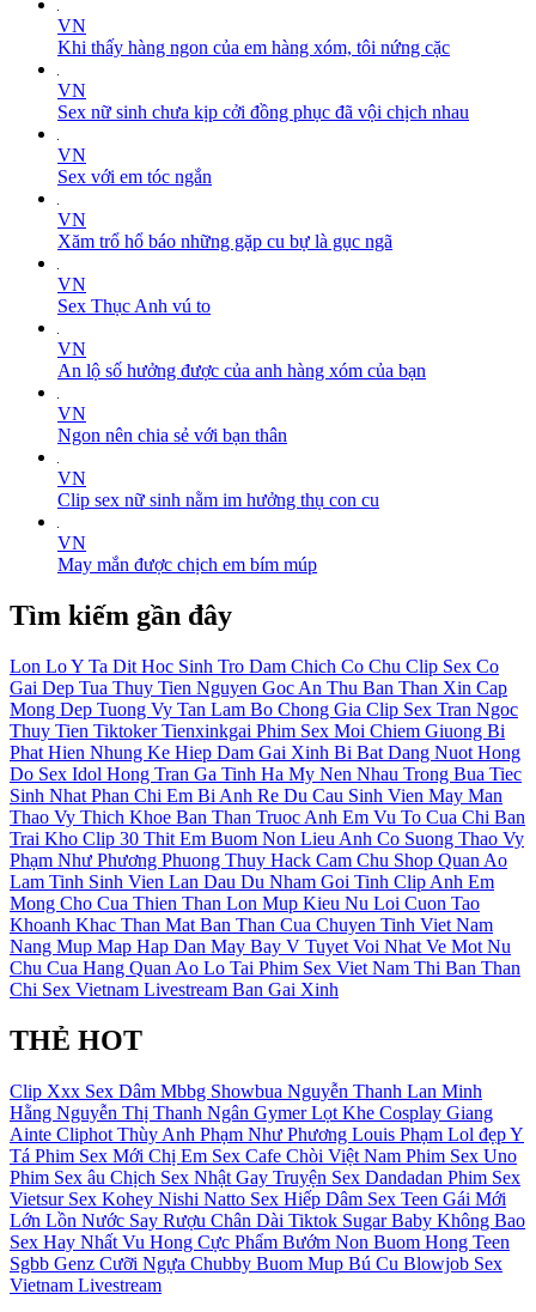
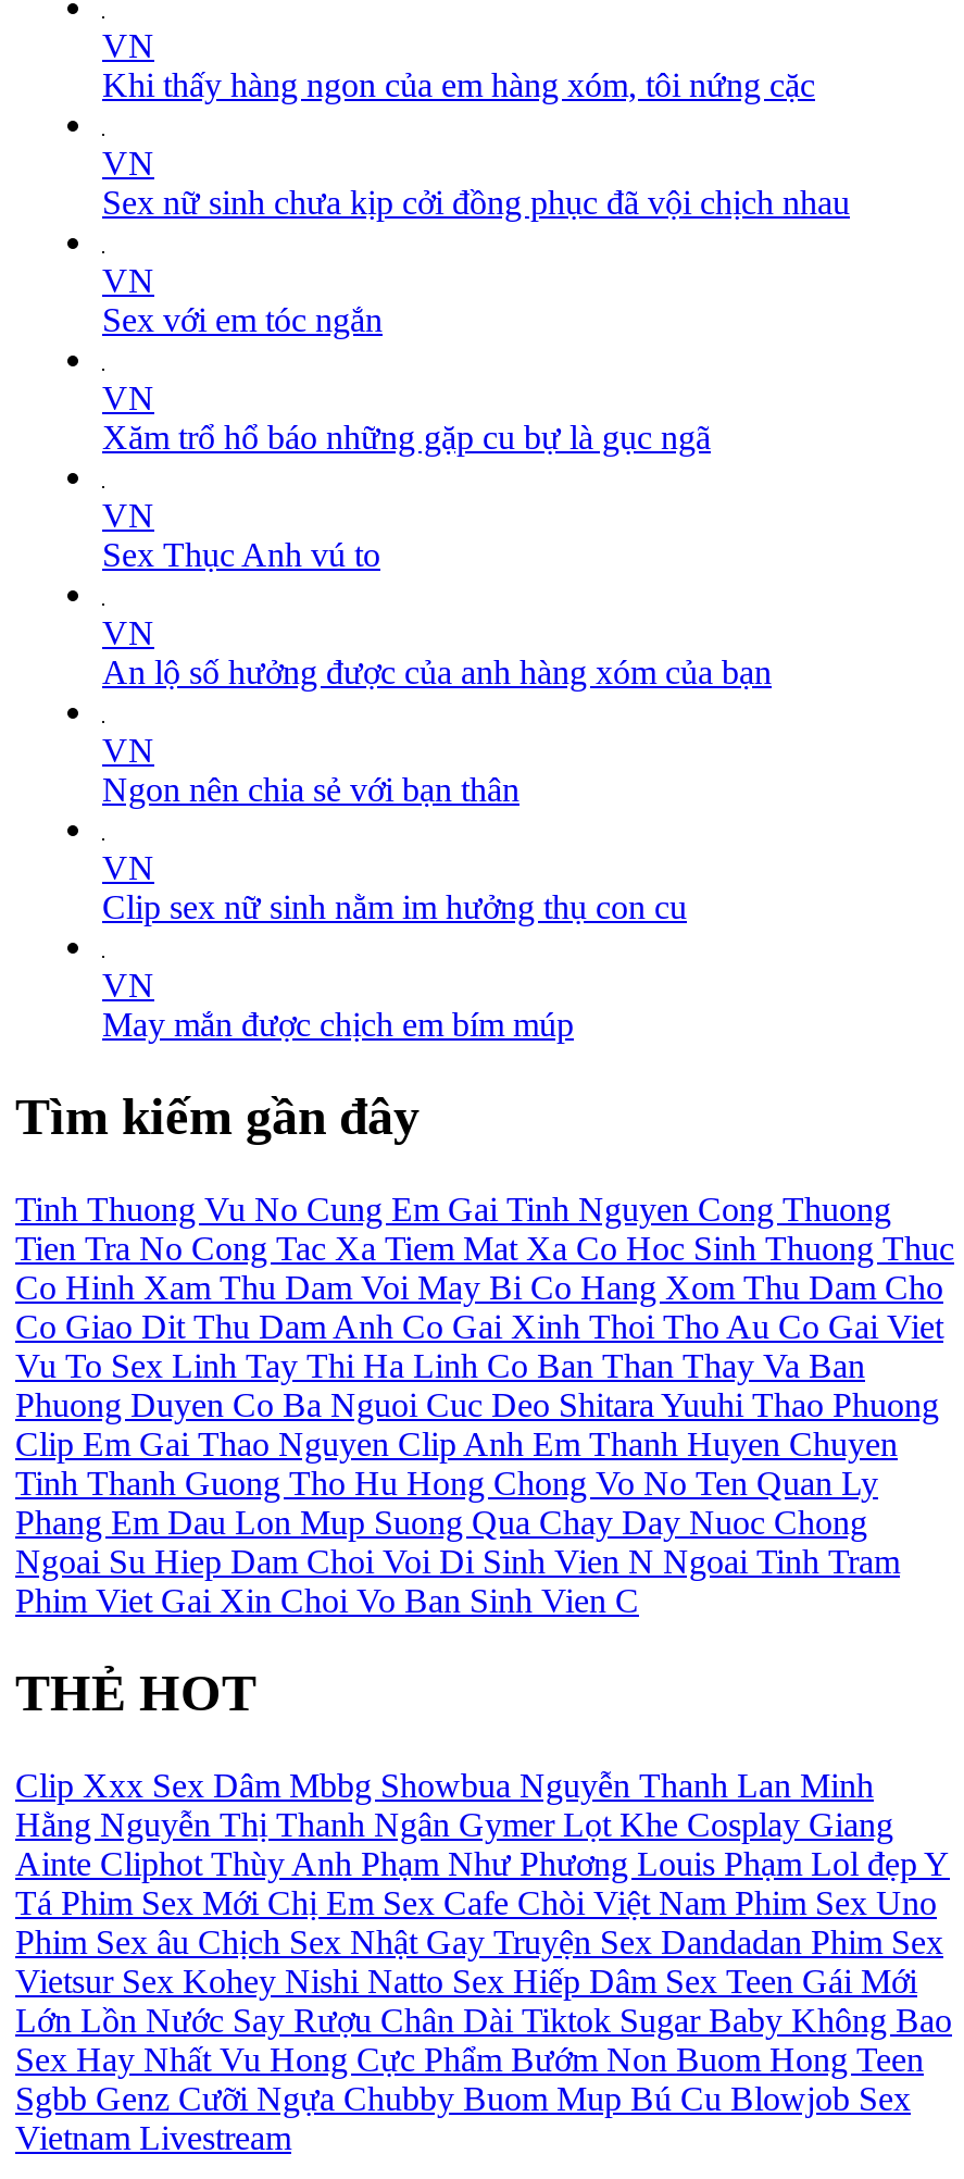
- Lon Lo Y Ta Dit Hoc Sinh Tro Dam Chich Co Chu Clip Sex Co
- Gai Dep Tua Thuy Tien Nguyen Goc An Thu Ban Than Xin Cap
- Mong Dep Tuong Vy Tan Lam Bo Chong Gia Clip Sex Tran Ngoc
- Thuy Tien Tiktoker Tienxinkgai Phim Sex Moi Chiem Giuong Bi
- Phat Hien Nhung Ke Hiep Dam Gai Xinh Bi Bat Dang Nuot Hong
- Do Sex Idol Hong Tran Ga Tinh Ha My Nen Nhau Trong Bua Tiec
- Sinh Nhat Phan Chi Em Bi Anh Re Du Cau Sinh Vien May Man
- Thao Vy Thich Khoe Ban Than Truoc Anh Em Vu To Cua Chi Ban
- Trai Kho Clip 30 Thit Em Buom Non Lieu Anh Co Suong Thao Vy
- Phạm Như Phương Phuong Thuy Hack Cam Chu Shop Quan Ao
- Lam Tinh Sinh Vien Lan Dau Du Nham Goi Tinh Clip Anh Em
- Mong Cho Cua Thien Than Lon Mup Kieu Nu Loi Cuon Tao
- Khoanh Khac Than Mat Ban Than Cua Chuyen Tinh Viet Nam
- Nang Mup Map Hap Dan May Bay V Tuyet Voi Nhat Ve Mot Nu
- Chu Cua Hang Quan Ao Lo Tai Phim Sex Viet Nam Thi Ban Than
- Chi Sex Vietnam Livestream Ban Gai Xinh
+ Tinh Thuong Vu No Cung Em Gai Tinh Nguyen Cong Thuong
+ Tien Tra NoCong Tac Xa Tiem Mat Xa Co Hoc SinhThuong Thuc
+ Co Hinh Xam Thu Dam Voi May Bi Co Hang Xom Thu Dam Cho
+ Co Giao Dit Thu Dam Anh Co Gai Xinh Thoi Tho Au Co Gai Viet
+ Vu To Sex Linh Tay Thi Ha Linh Co Ban Than Thay Va Ban
+ Phuong Duyen Co Ba Nguoi Cuc Deo Shitara Yuuhi Thao Phuong
+ Clip Em Gai Thao Nguyen Clip Anh Em Thanh Huyen Chuyen
+ Tinh Thanh Guong Tho Hu Hong Chong Vo No Ten Quan Ly
+ Phang Em Dau Lon Mup Suong Qua Chay Day Nuoc Chong
+ Ngoai Su Hiep Dam Choi Voi Di Sinh Vien N Ngoai Tinh Tram
+ Phim Viet Gai Xin Choi Vo Ban Sinh Vien C
